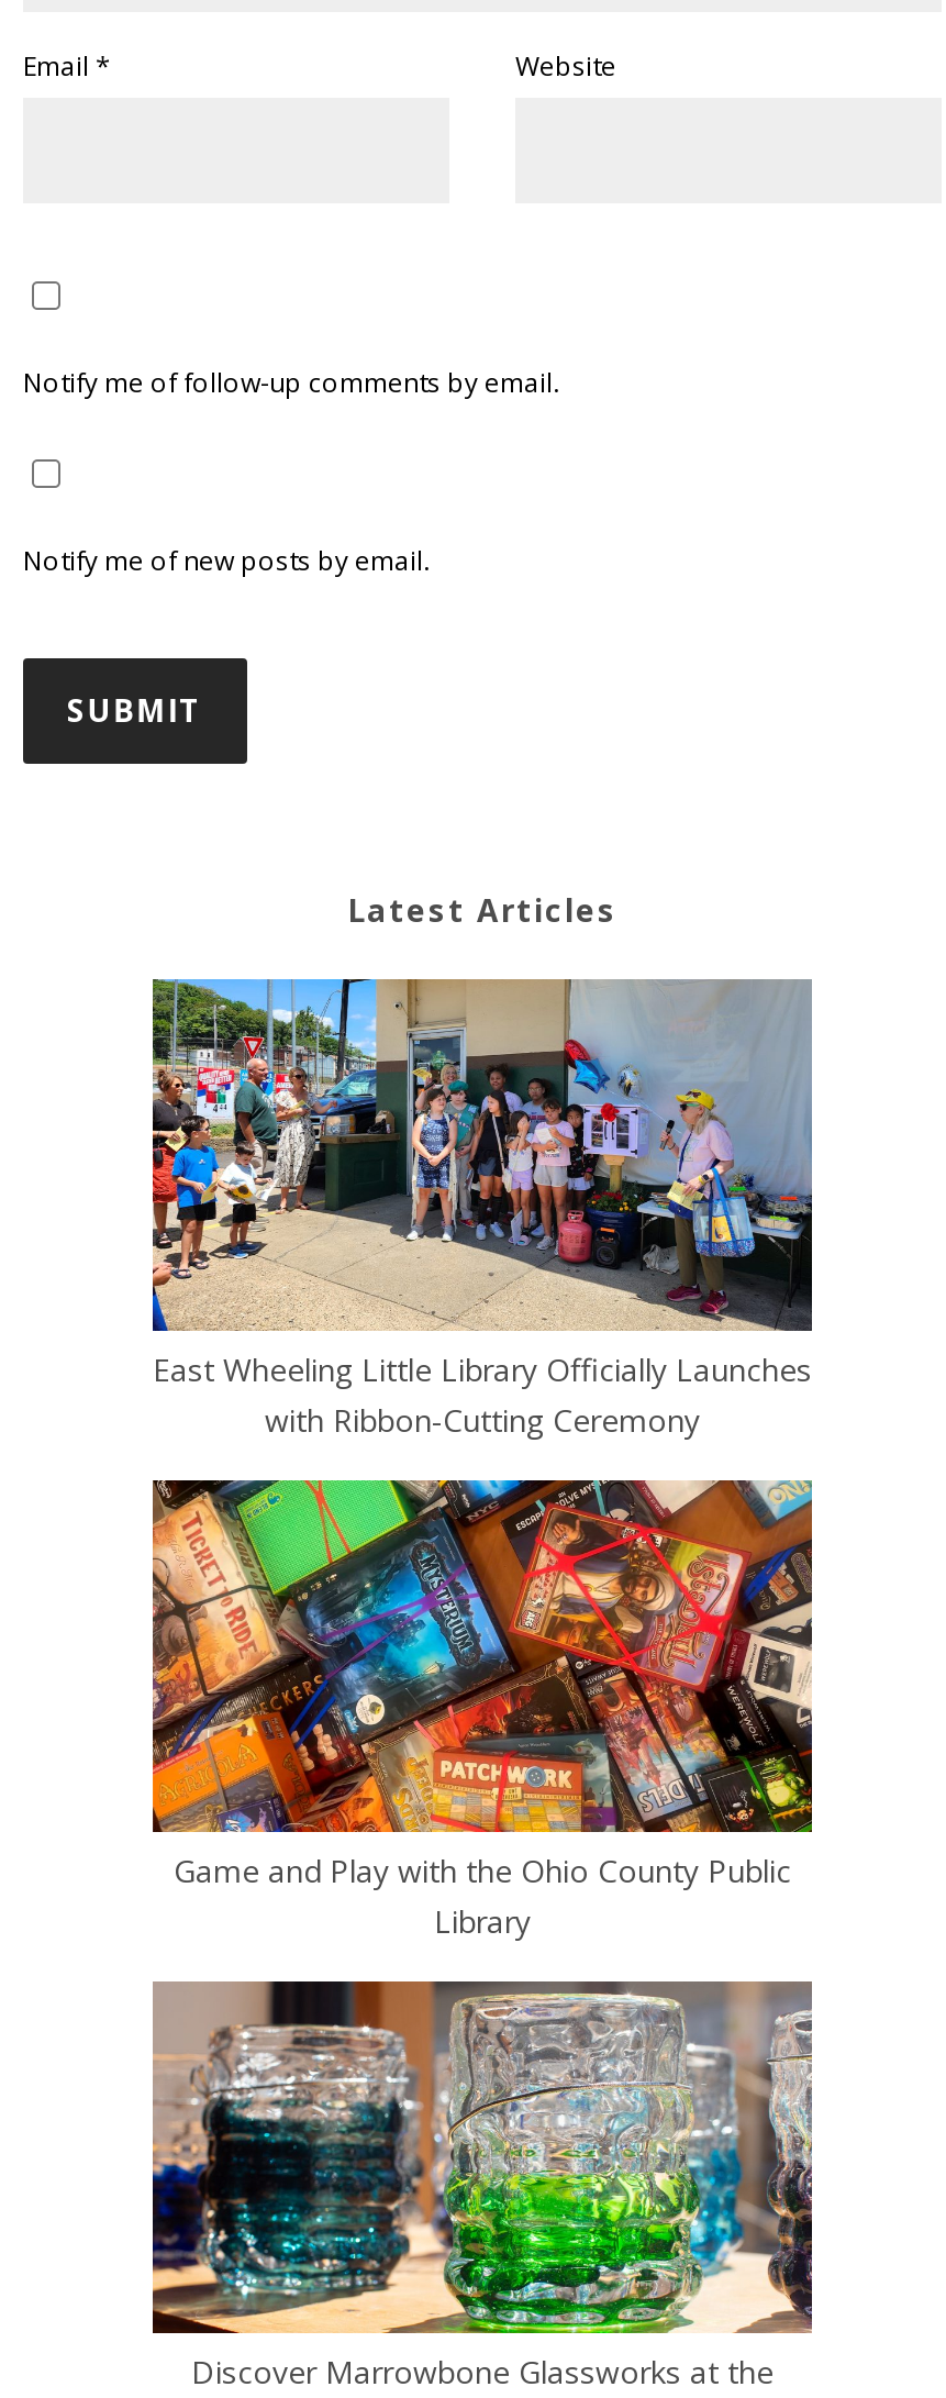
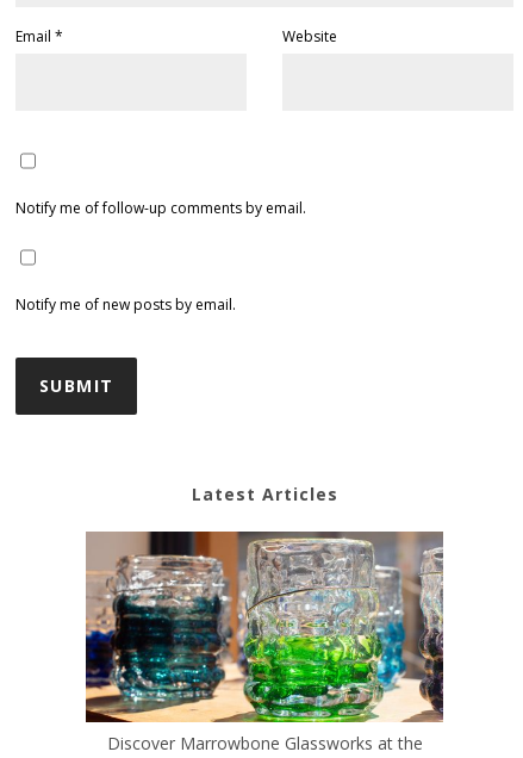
- [image]
- East Wheeling Little Library Officially Launches
- with Ribbon-Cutting Ceremony

- [image]
- Game and Play with the Ohio County Public
- Library
